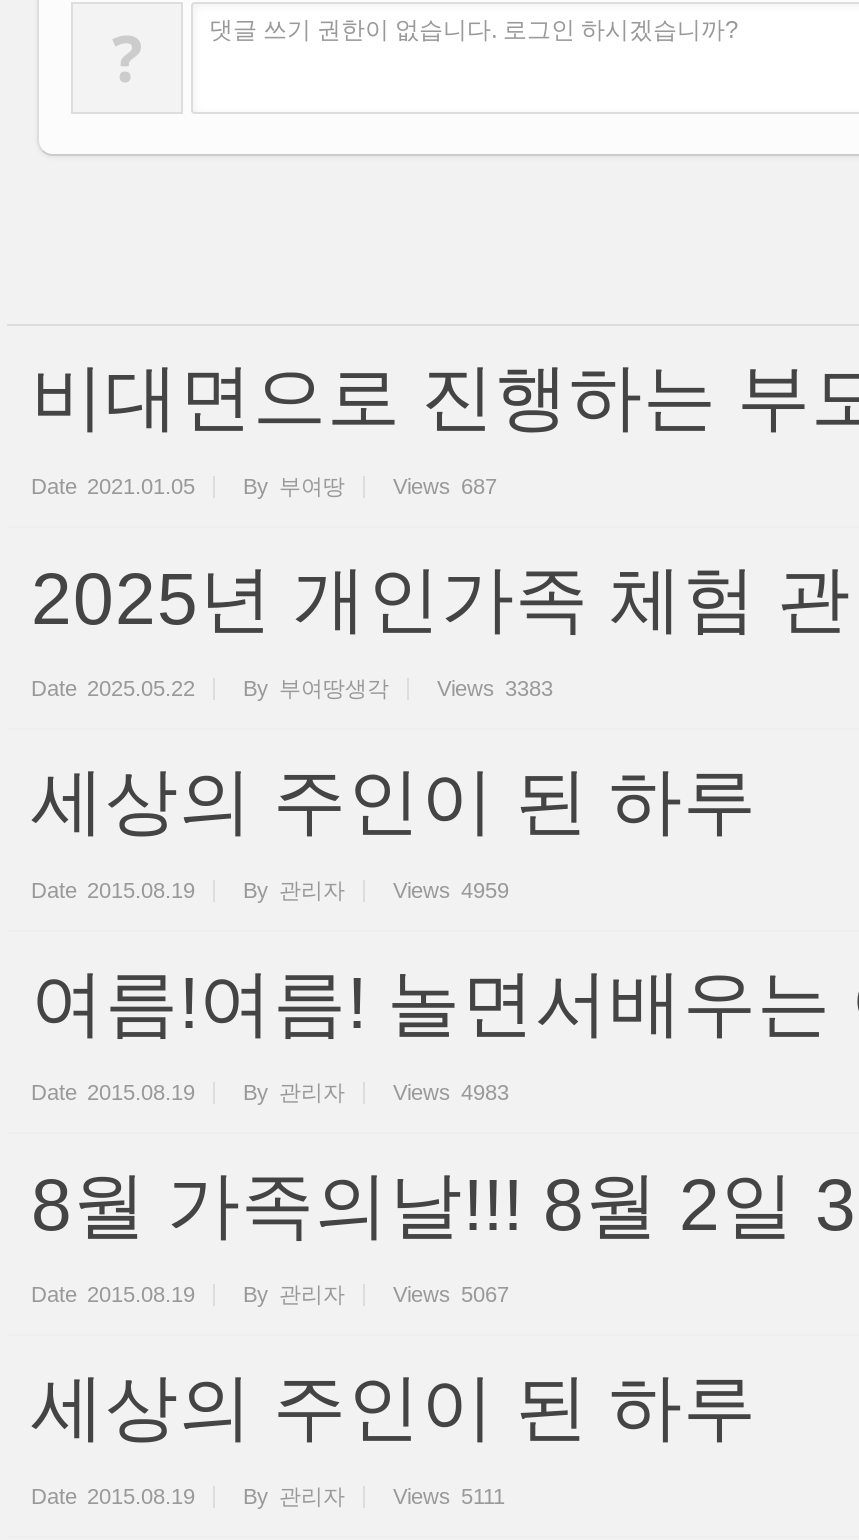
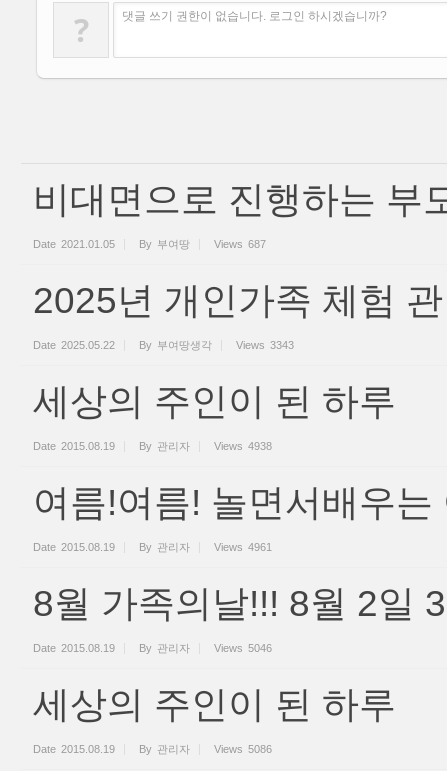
- Date 2025.05.22 By 부여땅생각 Views 3383
+ Date 2025.05.22 By 부여땅생각 Views 3343

- Date 2015.08.19 By 관리자 Views 4959
+ Date 2015.08.19 By 관리자 Views 4938

- Date 2015.08.19 By 관리자 Views 4983
+ Date 2015.08.19 By 관리자 Views 4961

- Date 2015.08.19 By 관리자 Views 5067
+ Date 2015.08.19 By 관리자 Views 5046

- Date 2015.08.19 By 관리자 Views 5111
+ Date 2015.08.19 By 관리자 Views 5086
